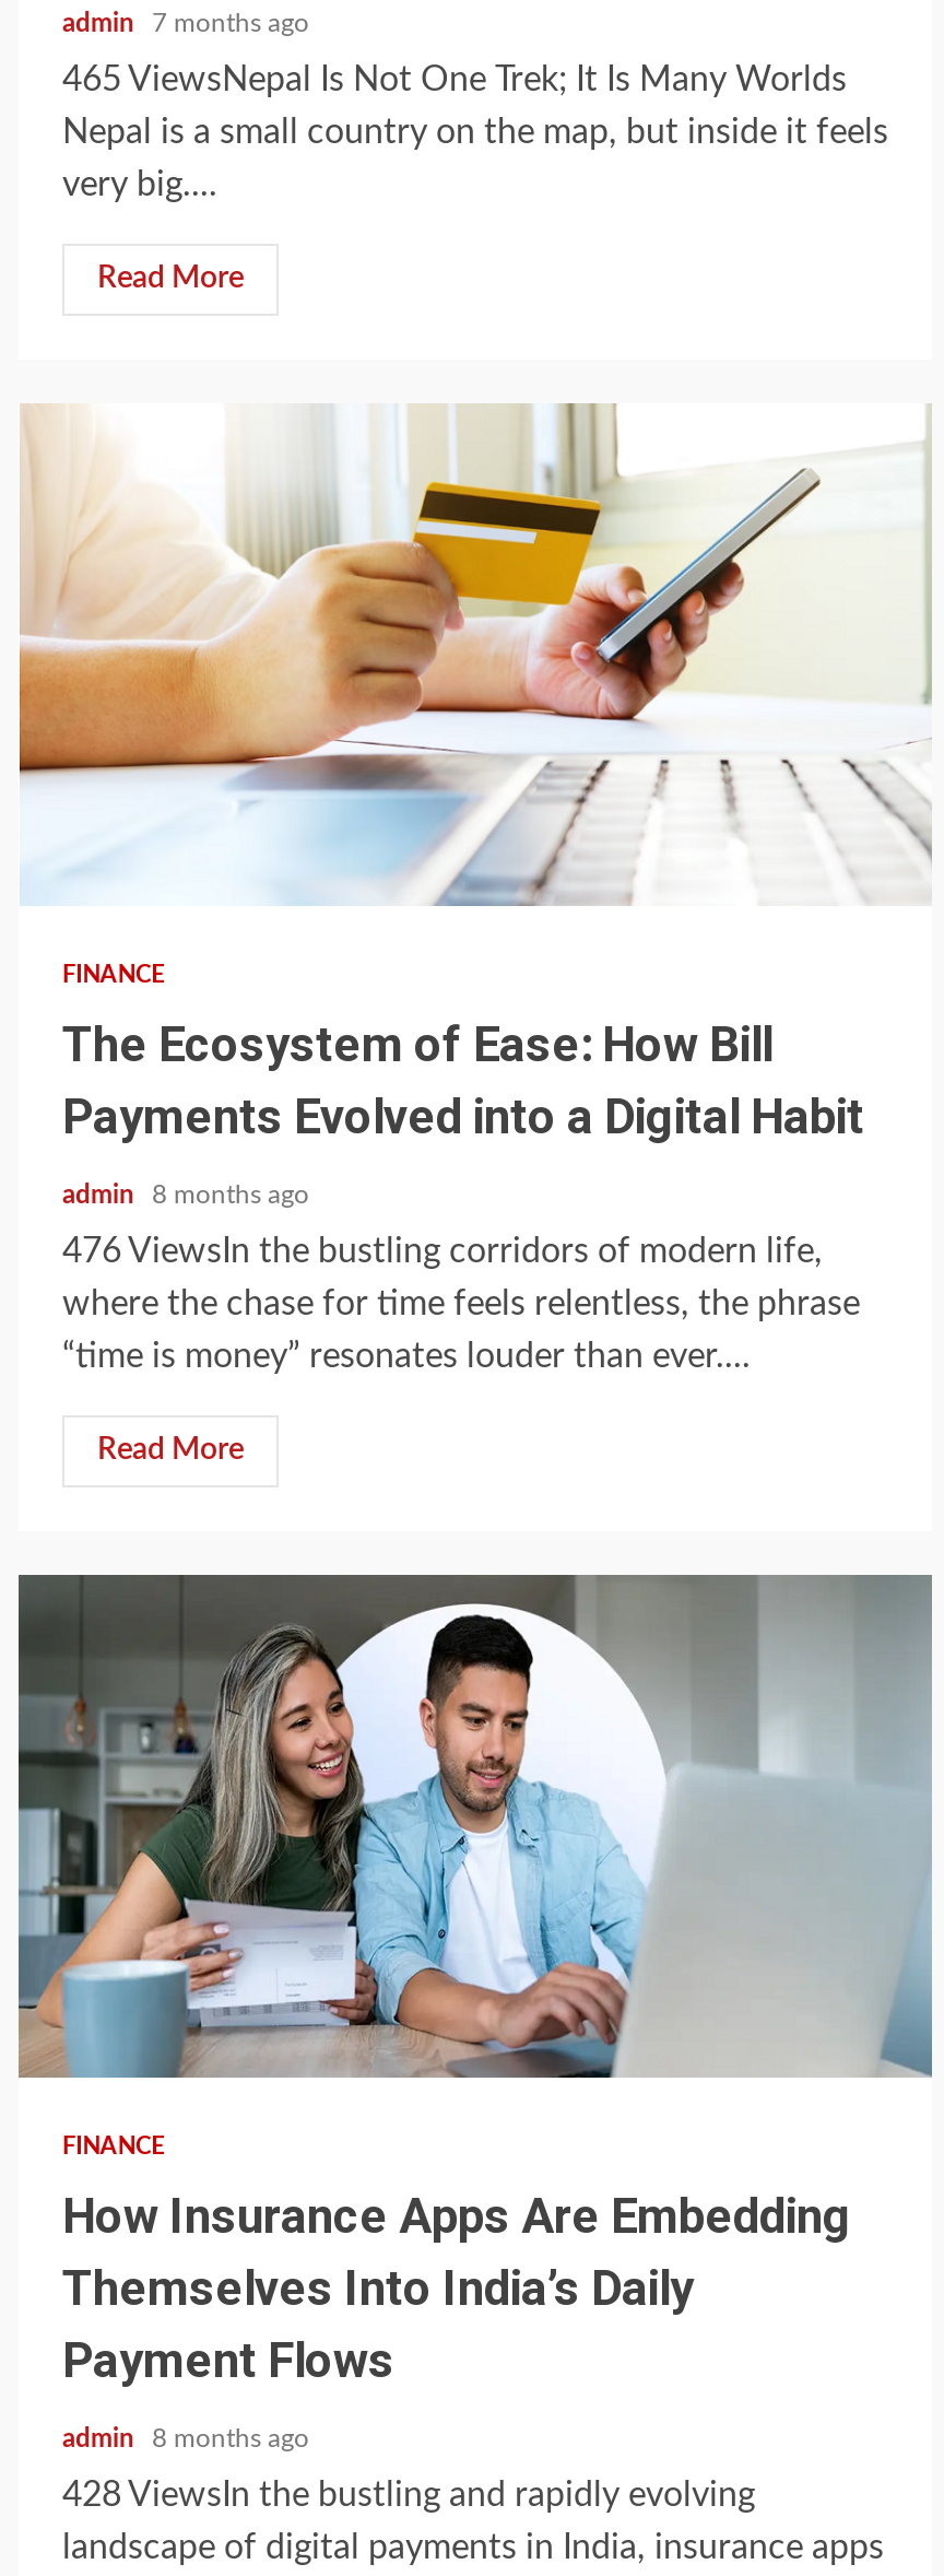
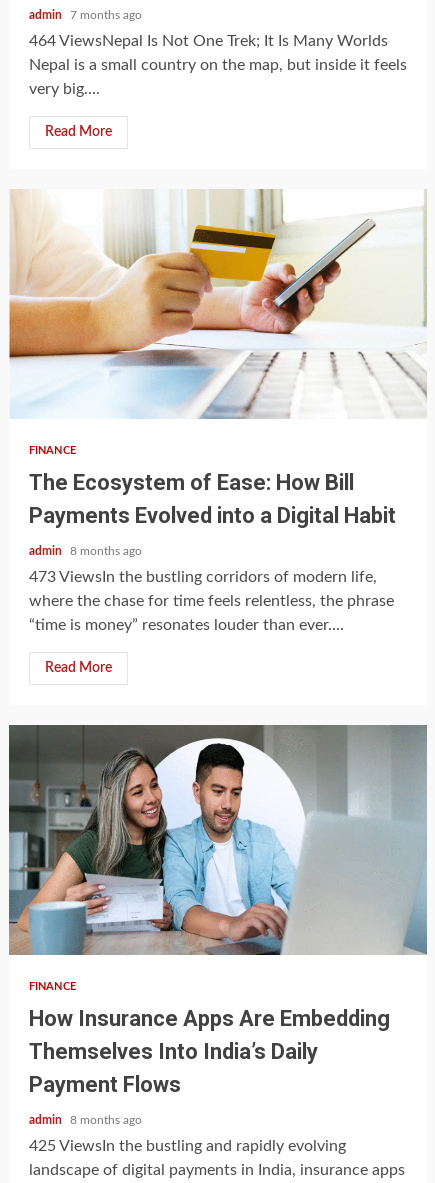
- 465 ViewsNepal Is Not One Trek; It Is Many Worlds
+ 464 ViewsNepal Is Not One Trek; It Is Many Worlds

- 476 ViewsIn the bustling corridors of modern life,
+ 473 ViewsIn the bustling corridors of modern life,

- 428 ViewsIn the bustling and rapidly evolving
+ 425 ViewsIn the bustling and rapidly evolving
